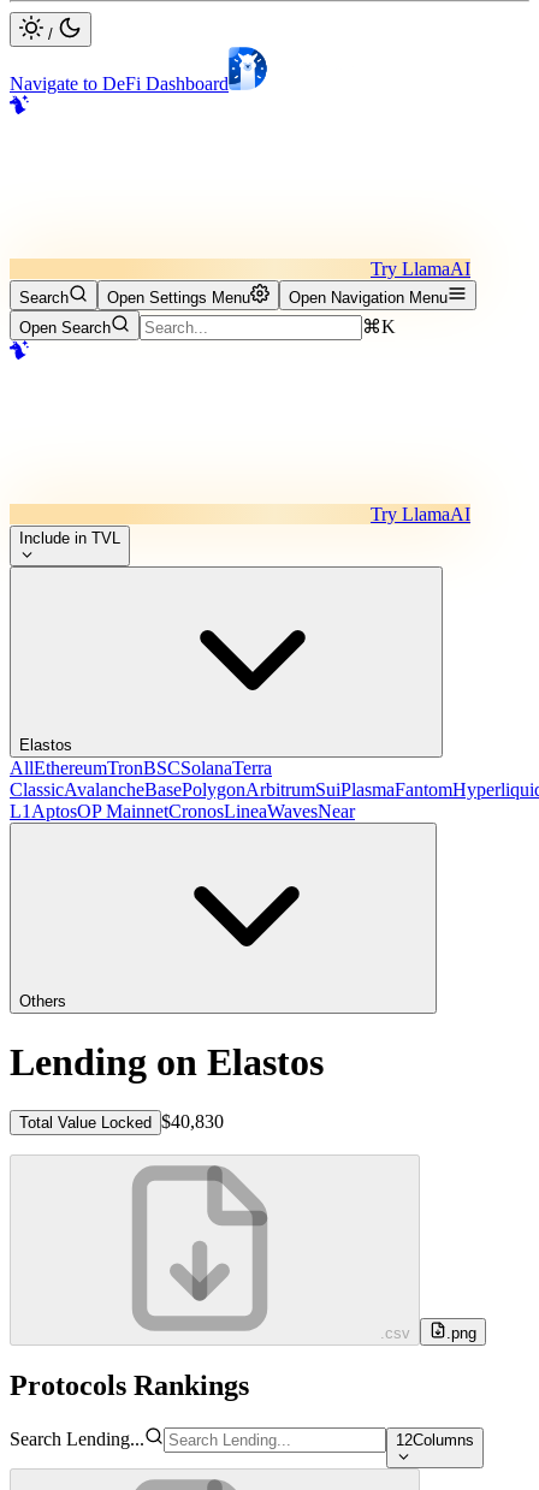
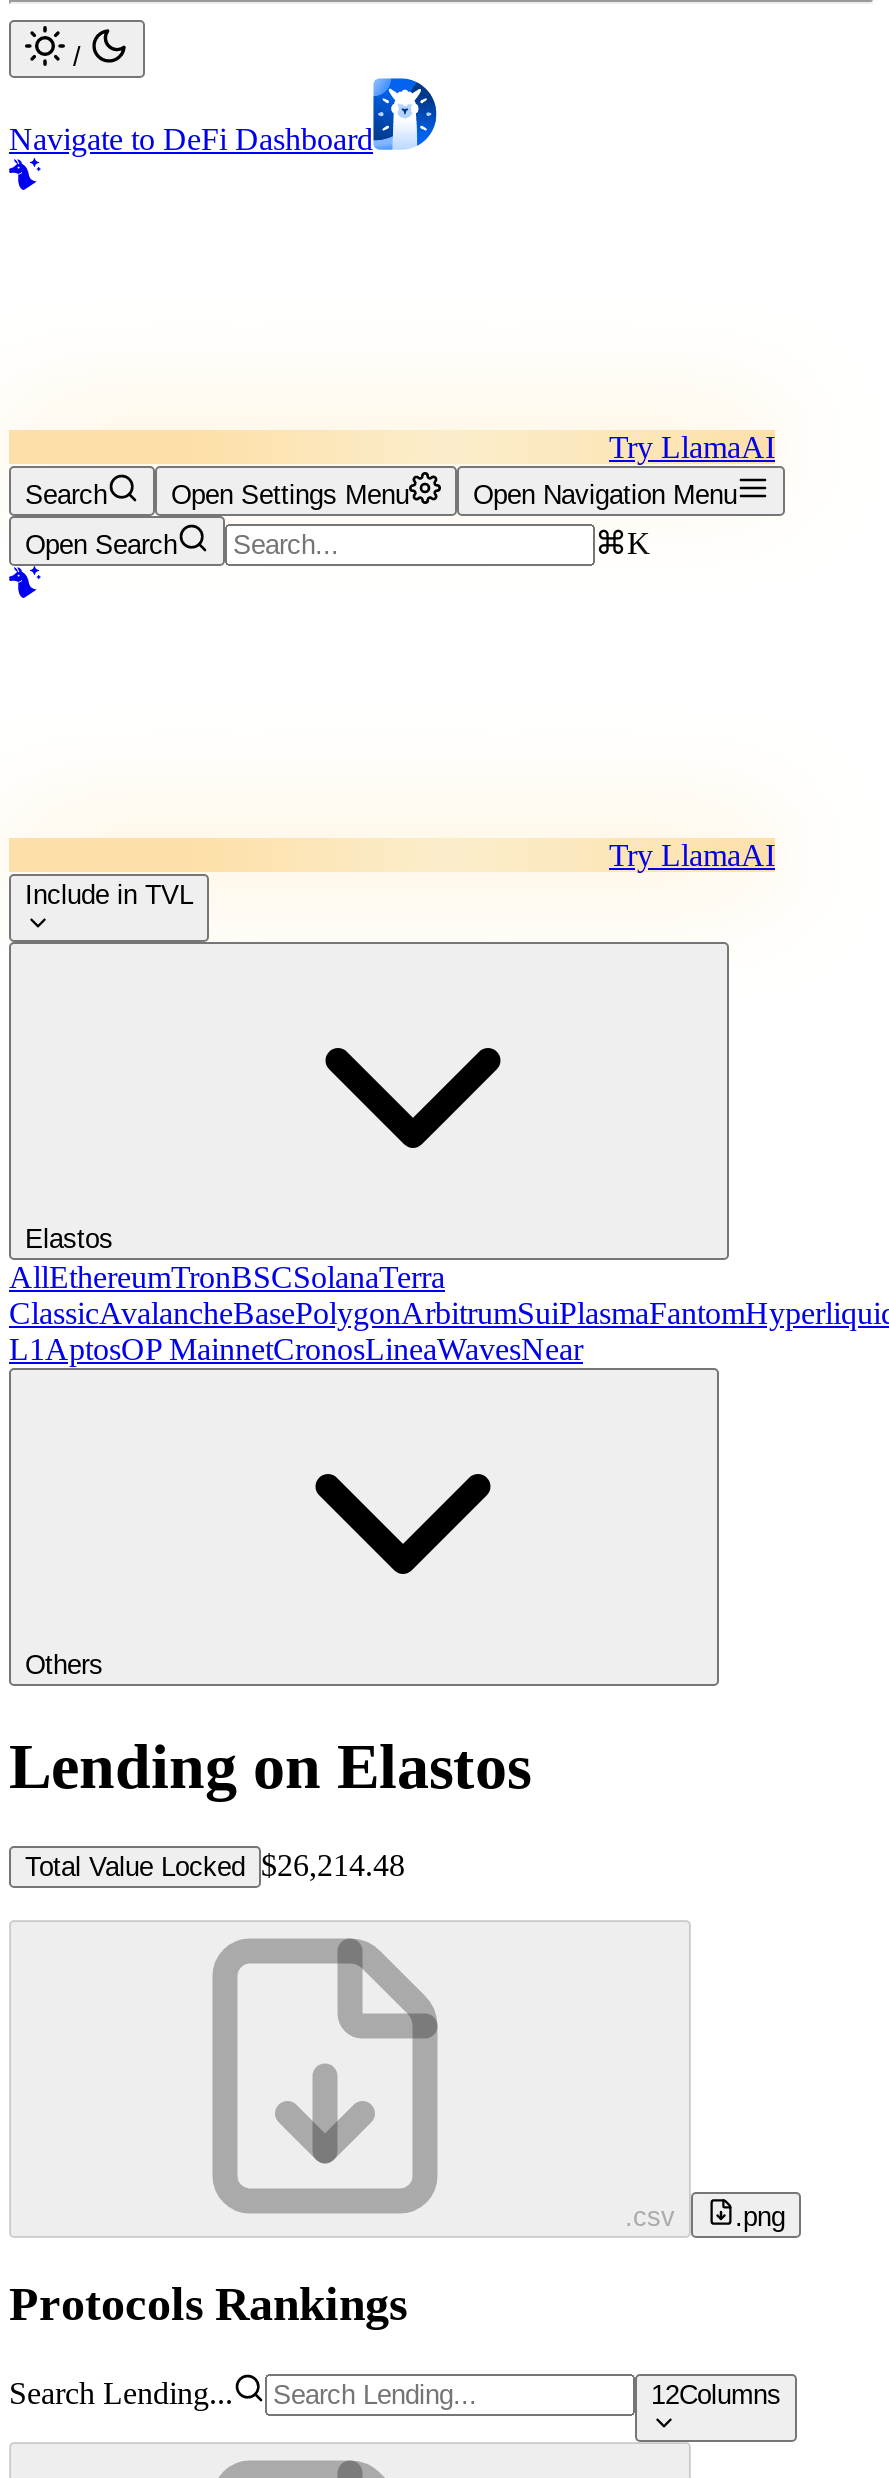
- Total Value Locked $40,830
+ Total Value Locked $26,214.48
